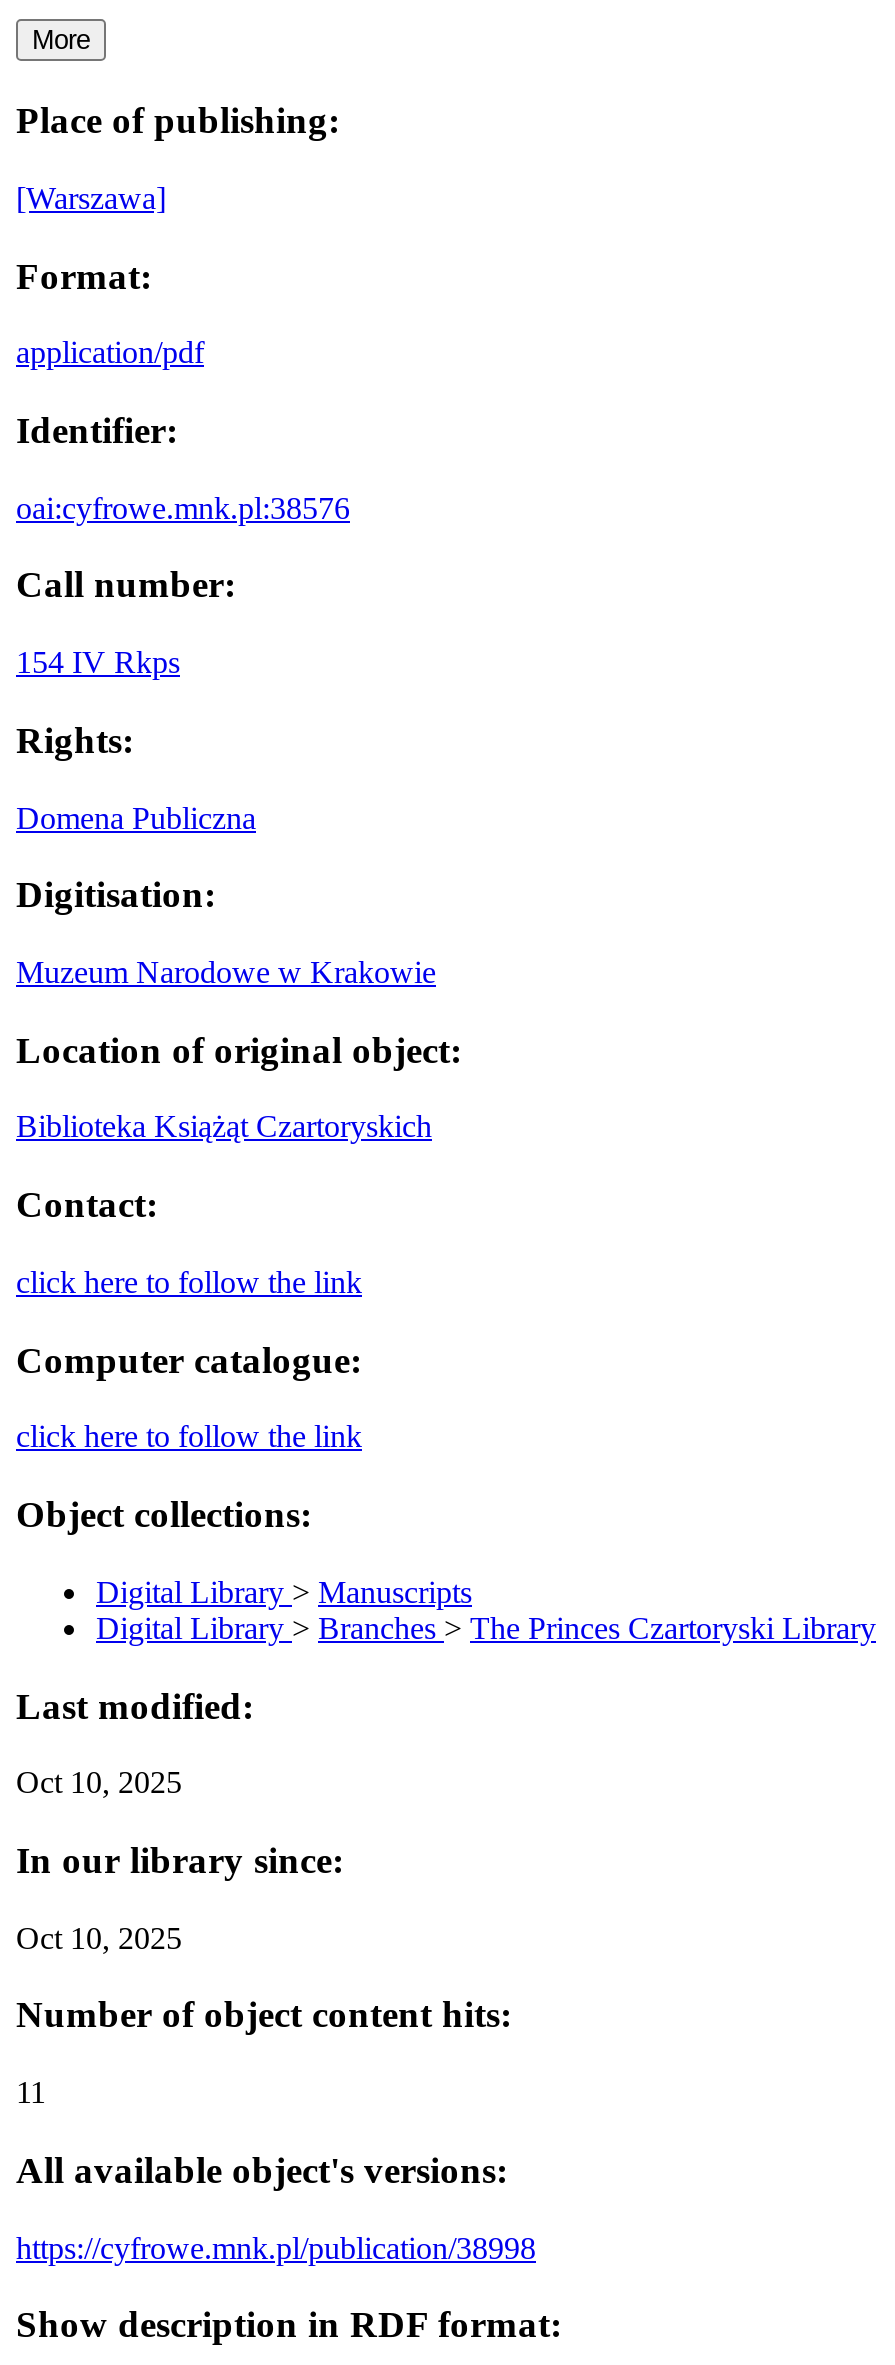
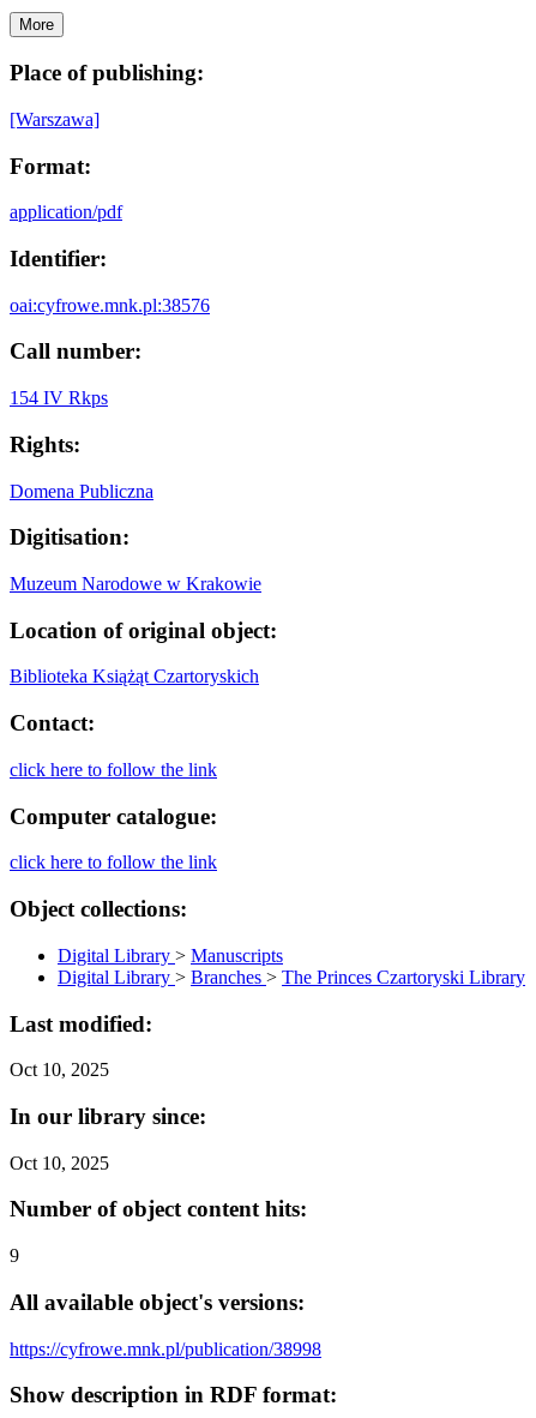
- 11
+ 9
